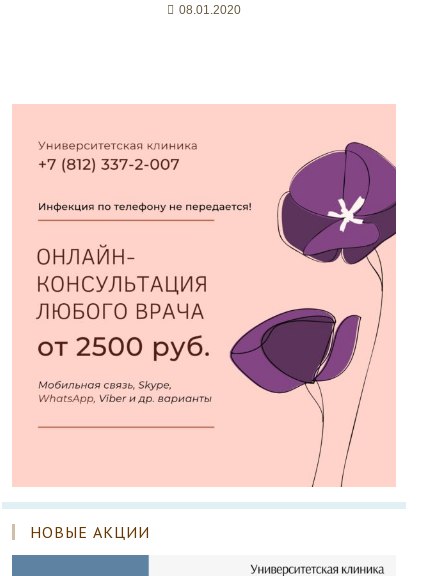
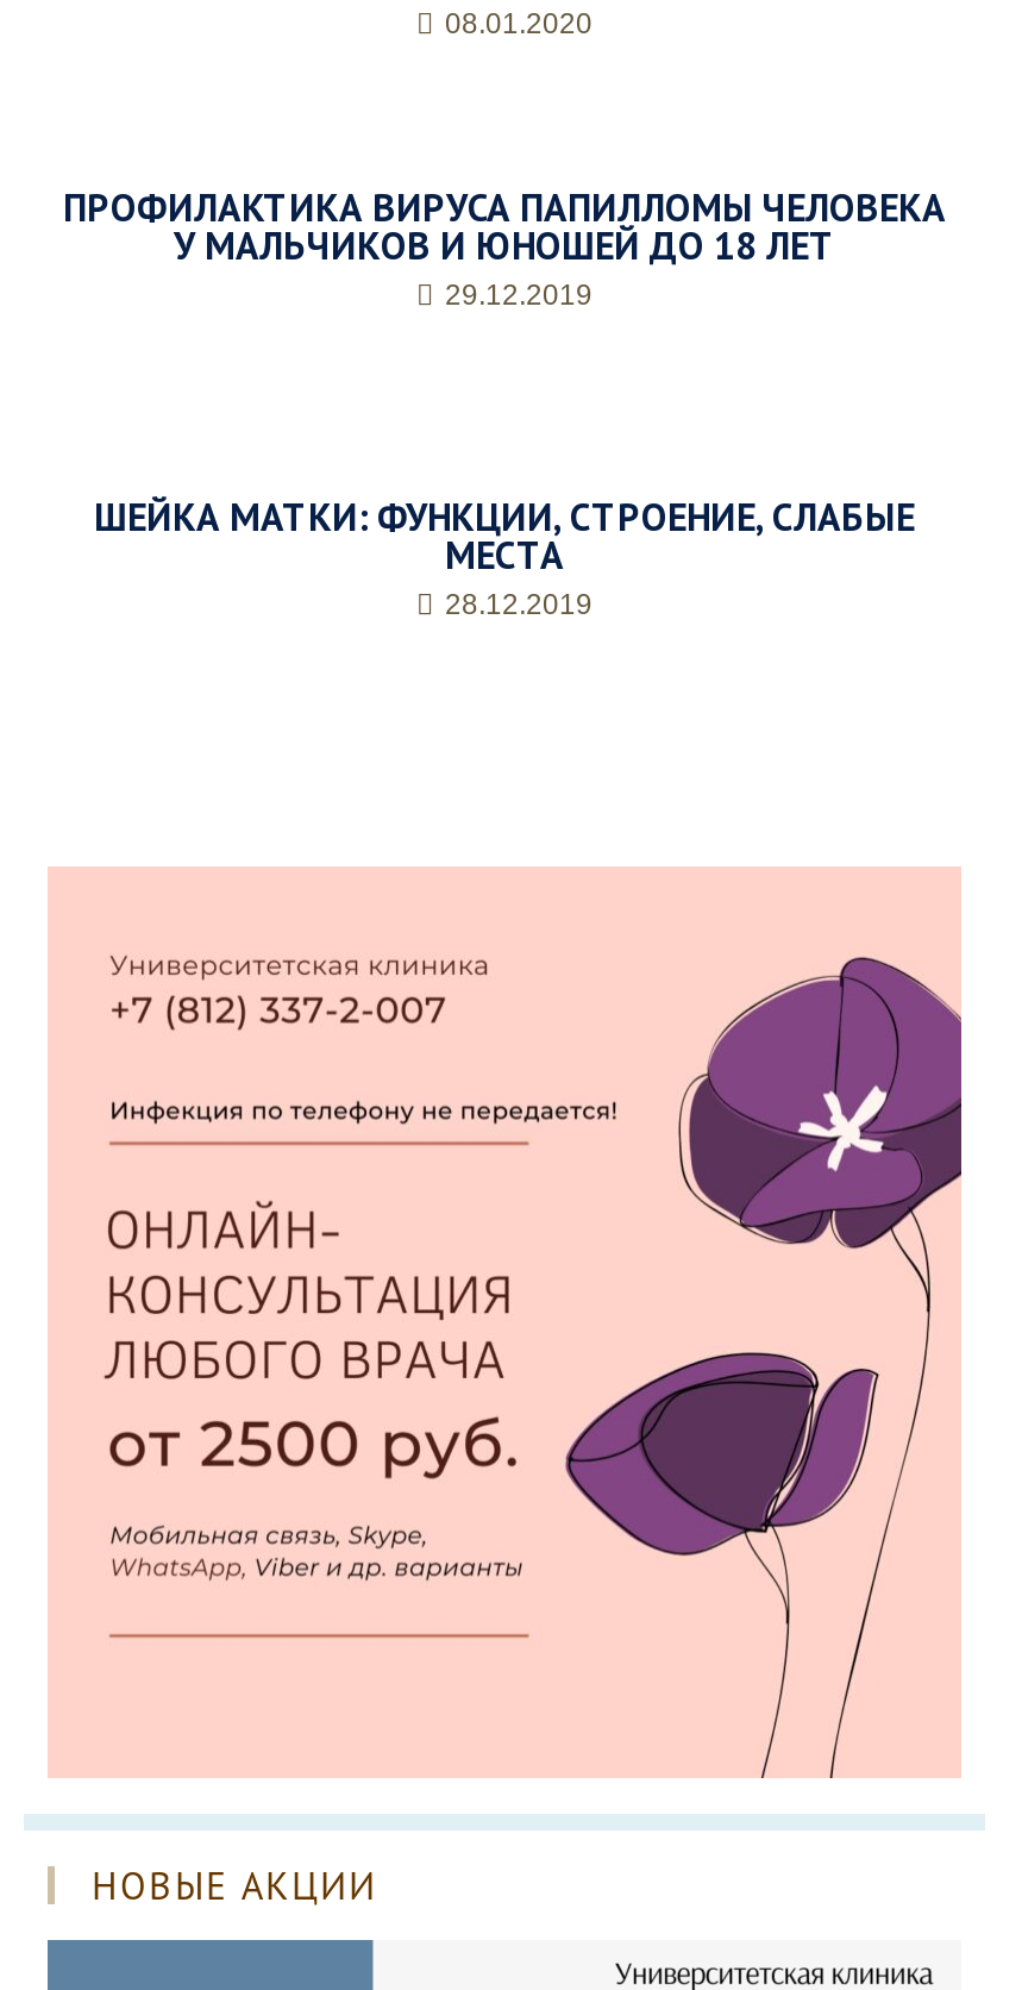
+ ПРОФИЛАКТИКА ВИРУСА ПАПИЛЛОМЫ ЧЕЛОВЕКА
+ У МАЛЬЧИКОВ И ЮНОШЕЙ ДО 18 ЛЕТ
+ 29.12.2019

+ ШЕЙКА МАТКИ: ФУНКЦИИ, СТРОЕНИЕ, СЛАБЫЕ
+ МЕСТА
+ 28.12.2019
